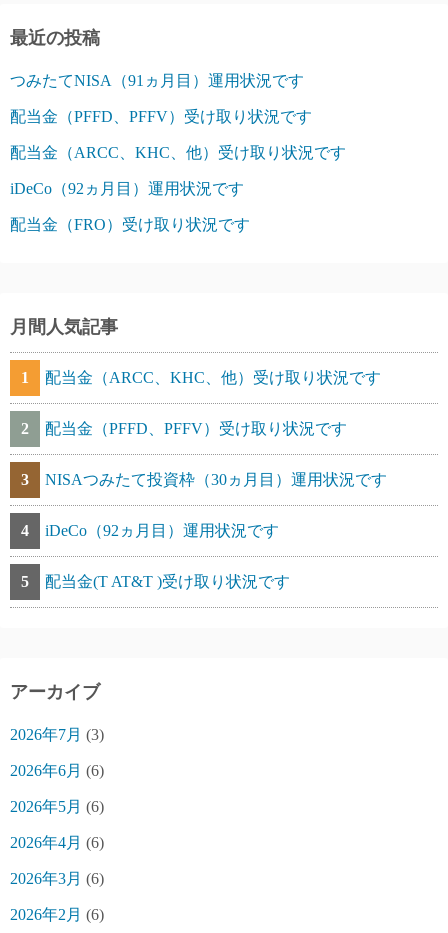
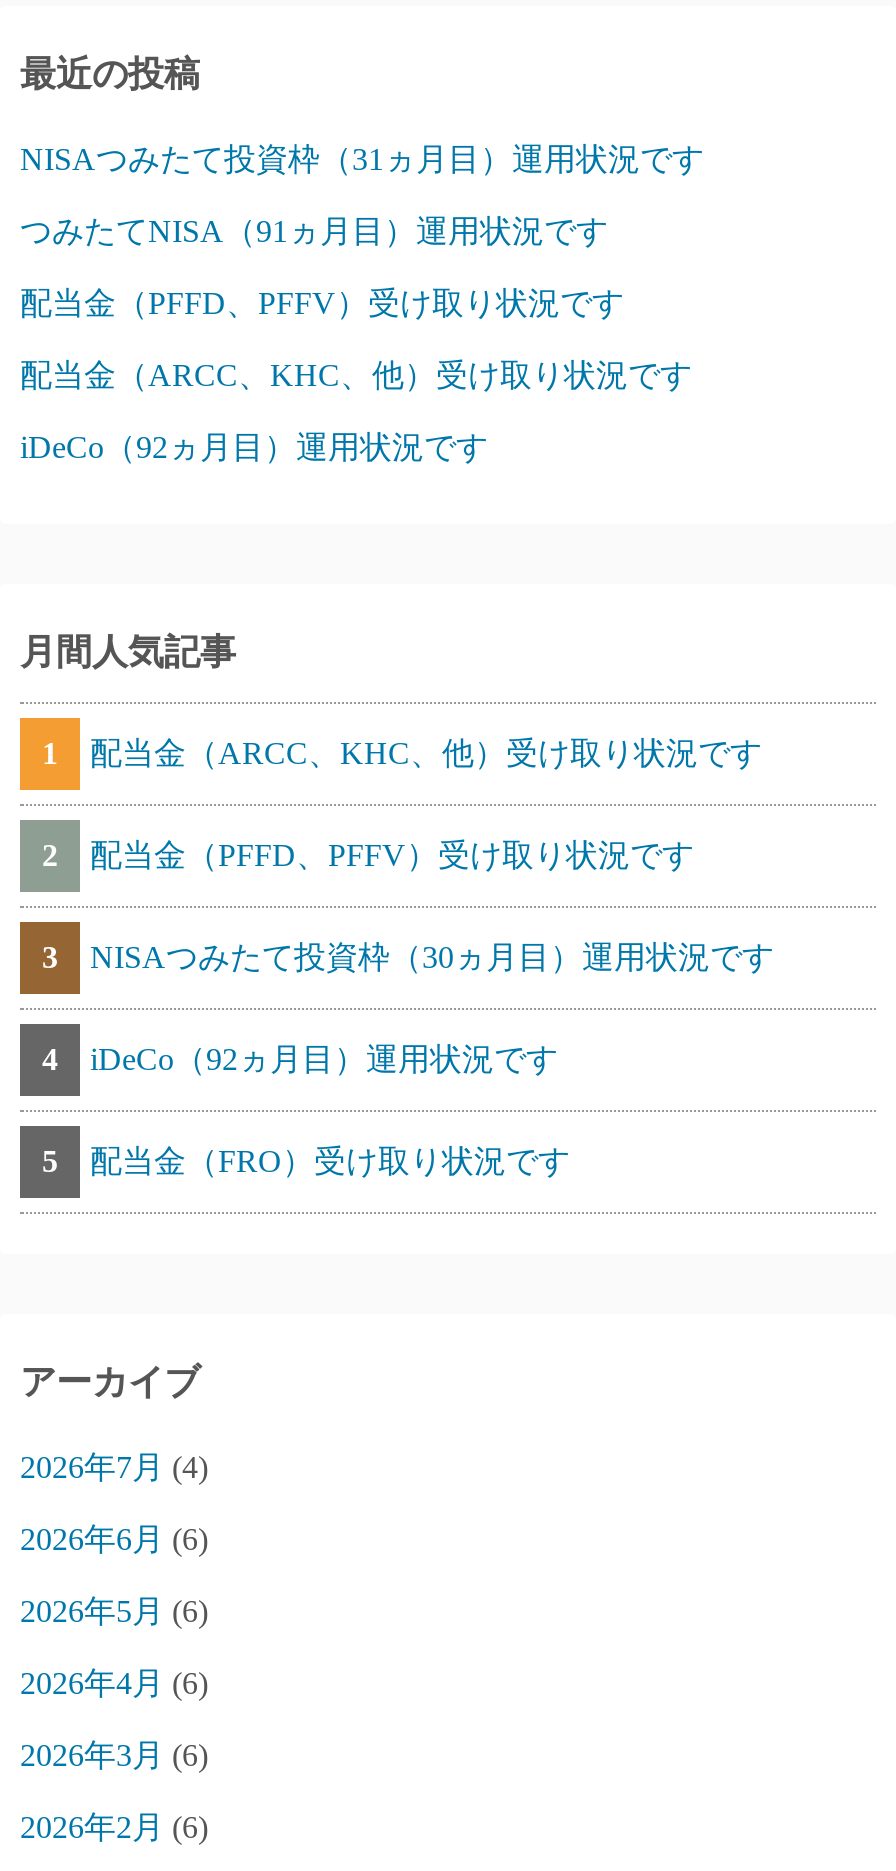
+ NISAつみたて投資枠（31ヵ月目）運用状況です

moved down: つみたてNISA（91ヵ月目）運用状況です | 配当金（PFFD、PFFV）受け取り状況です | 配当金（ARCC、KHC、他）受け取り状況です | iDeCo（92ヵ月目）運用状況です

moved down: 配当金（FRO）受け取り状況です

- 配当金(T AT&T )受け取り状況です

- 2026年7月(3)
+ 2026年7月(4)
